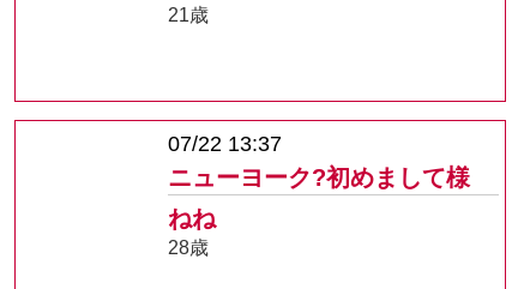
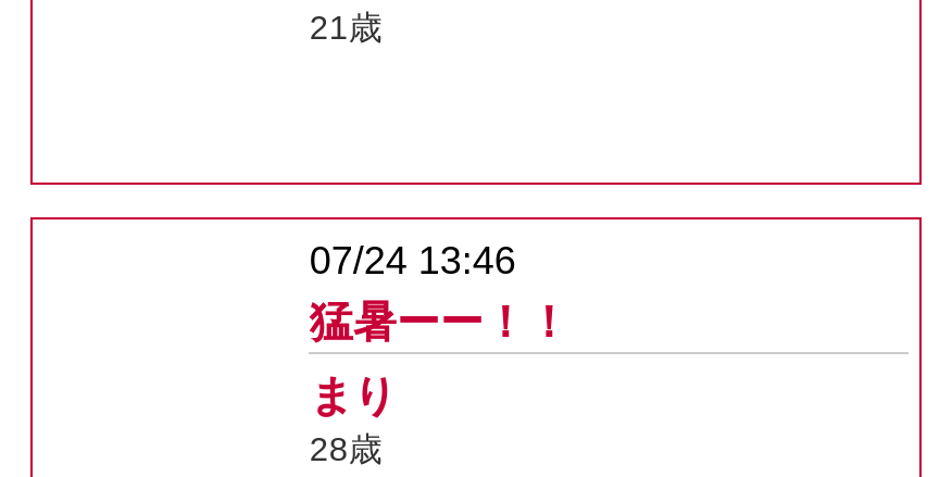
- 07/22 13:37
- ニューヨーク?初めまして様
+ 07/24 13:46
+ 猛暑ーー！！

- ねね
+ まり
